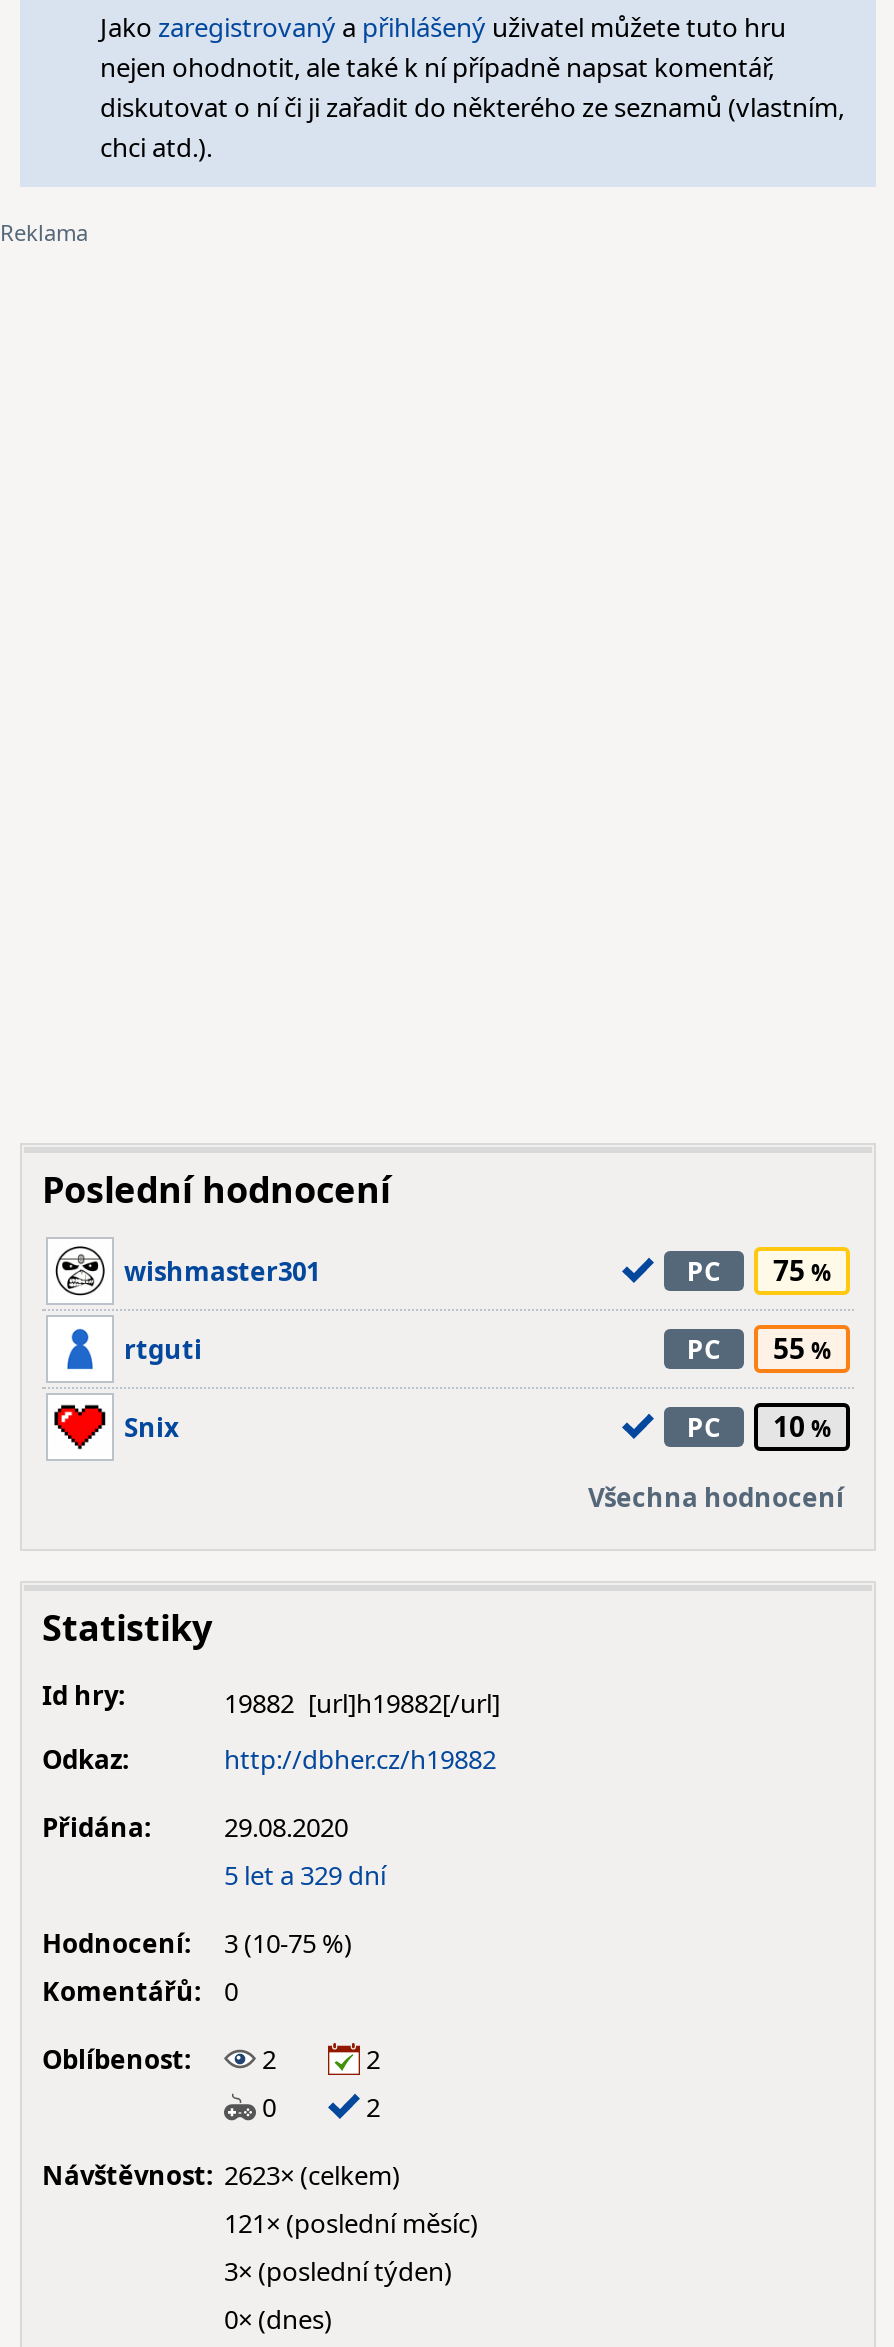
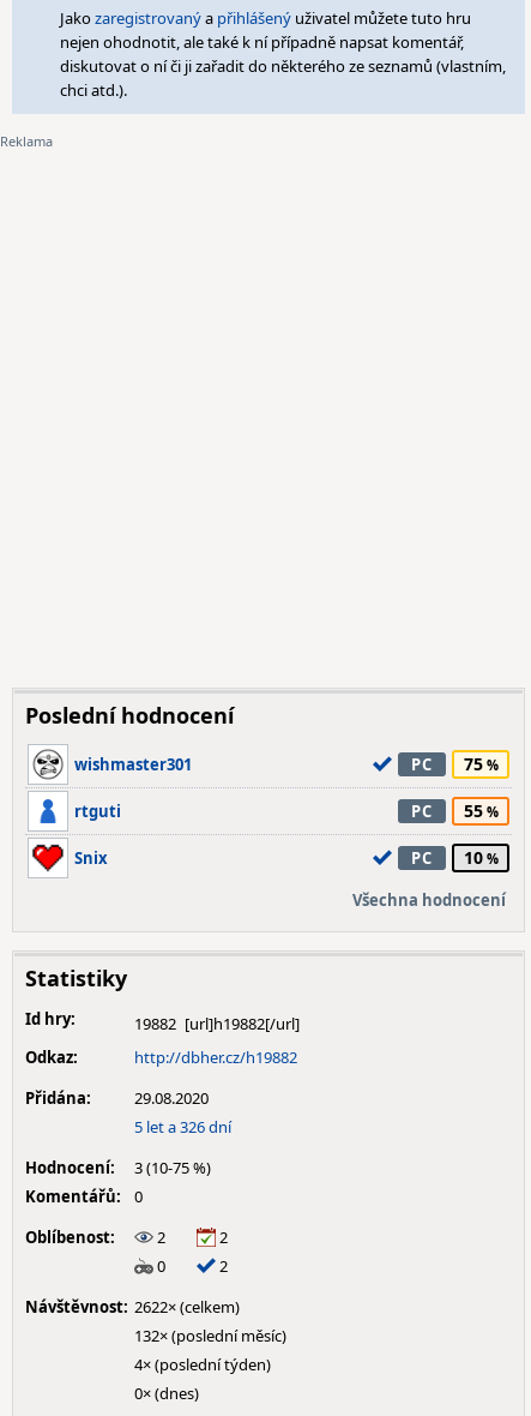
- 5 let a 329 dní
+ 5 let a 326 dní

- Návštěvnost: 2623× (celkem)
+ Návštěvnost: 2622× (celkem)

- 121× (poslední měsíc)
+ 132× (poslední měsíc)

- 3× (poslední týden)
+ 4× (poslední týden)
